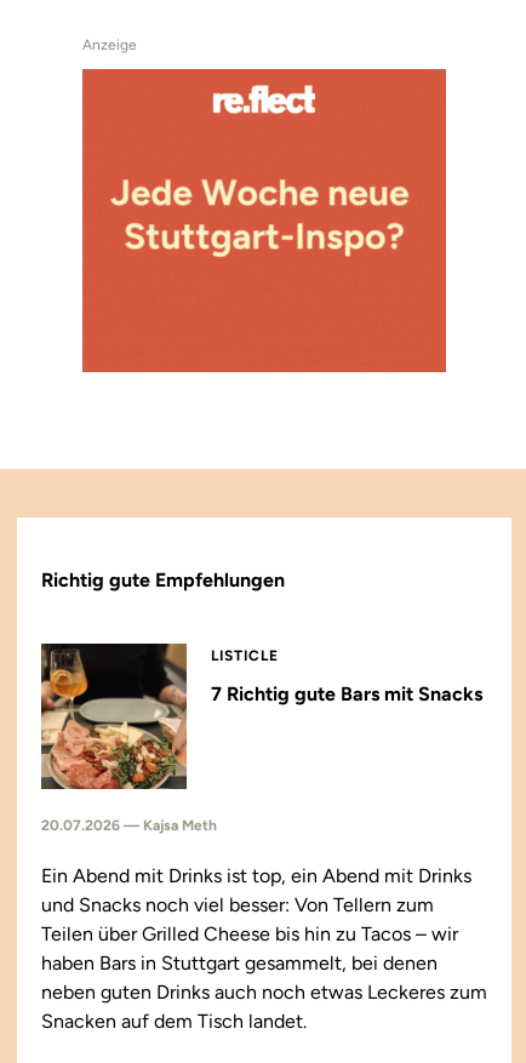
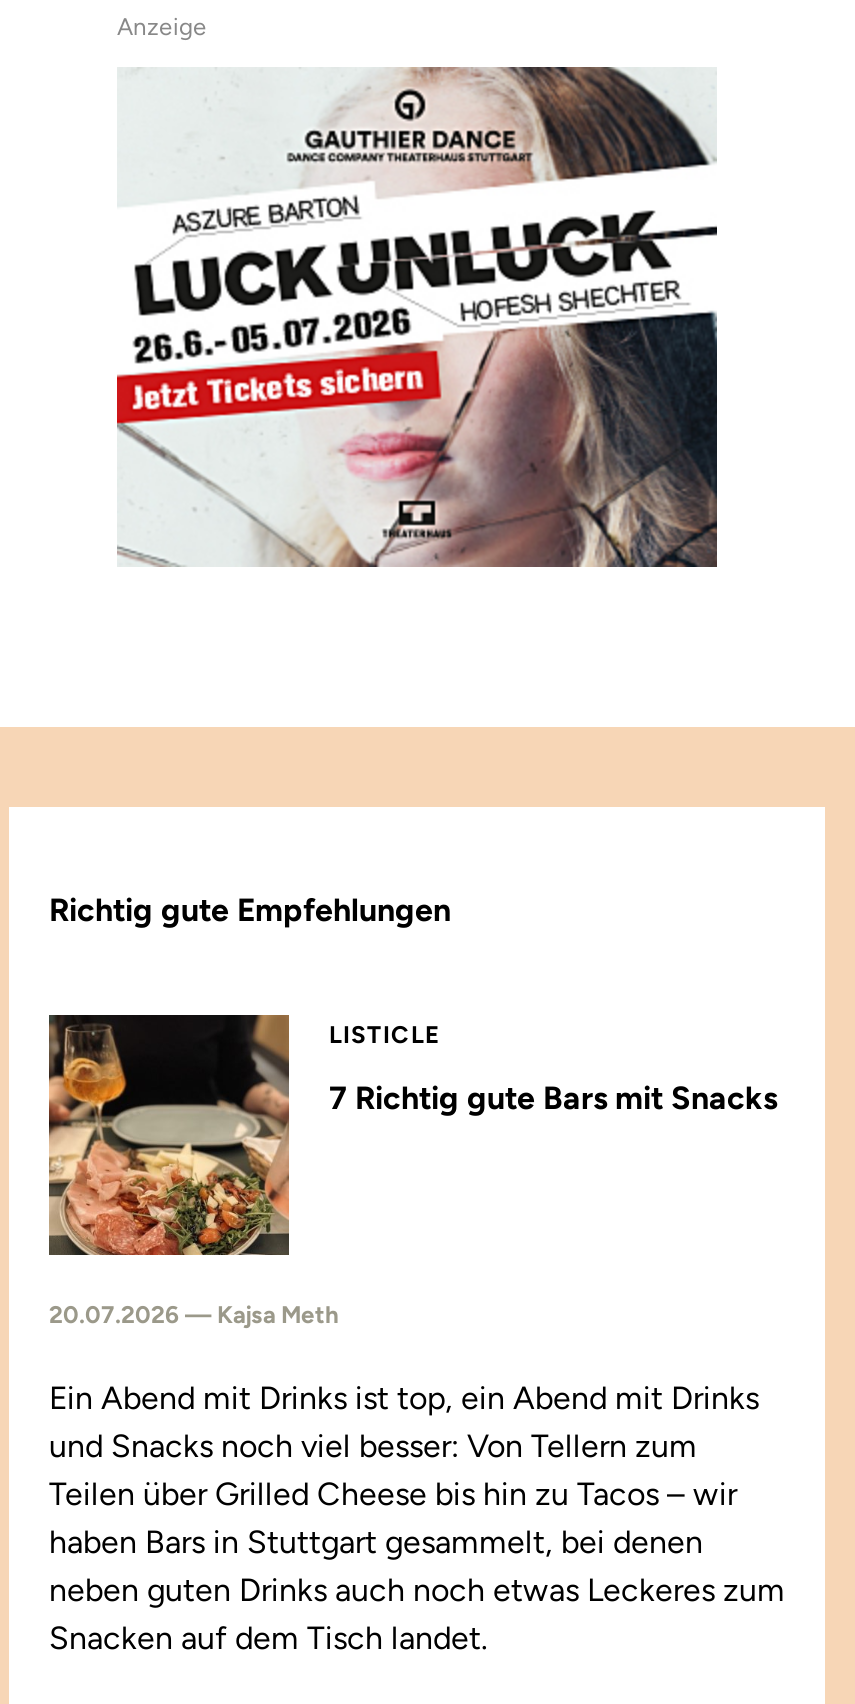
- [image]
+ [image]
